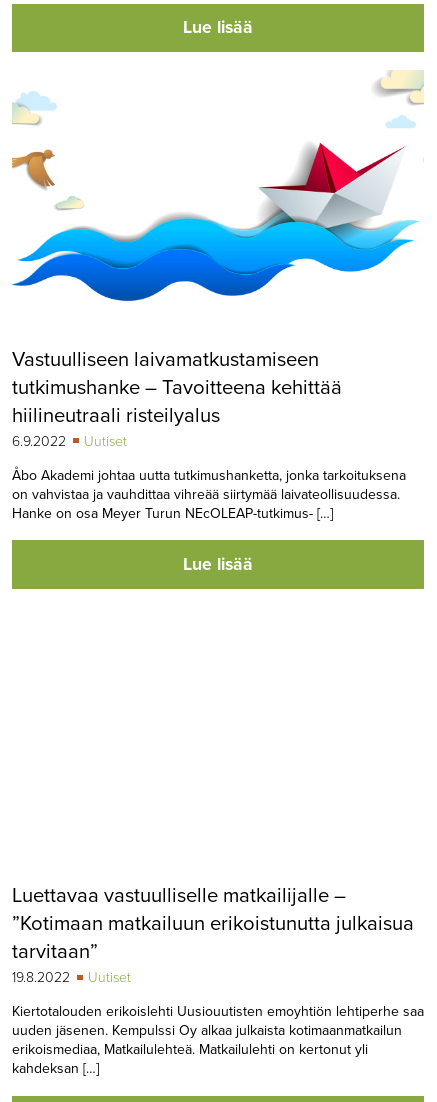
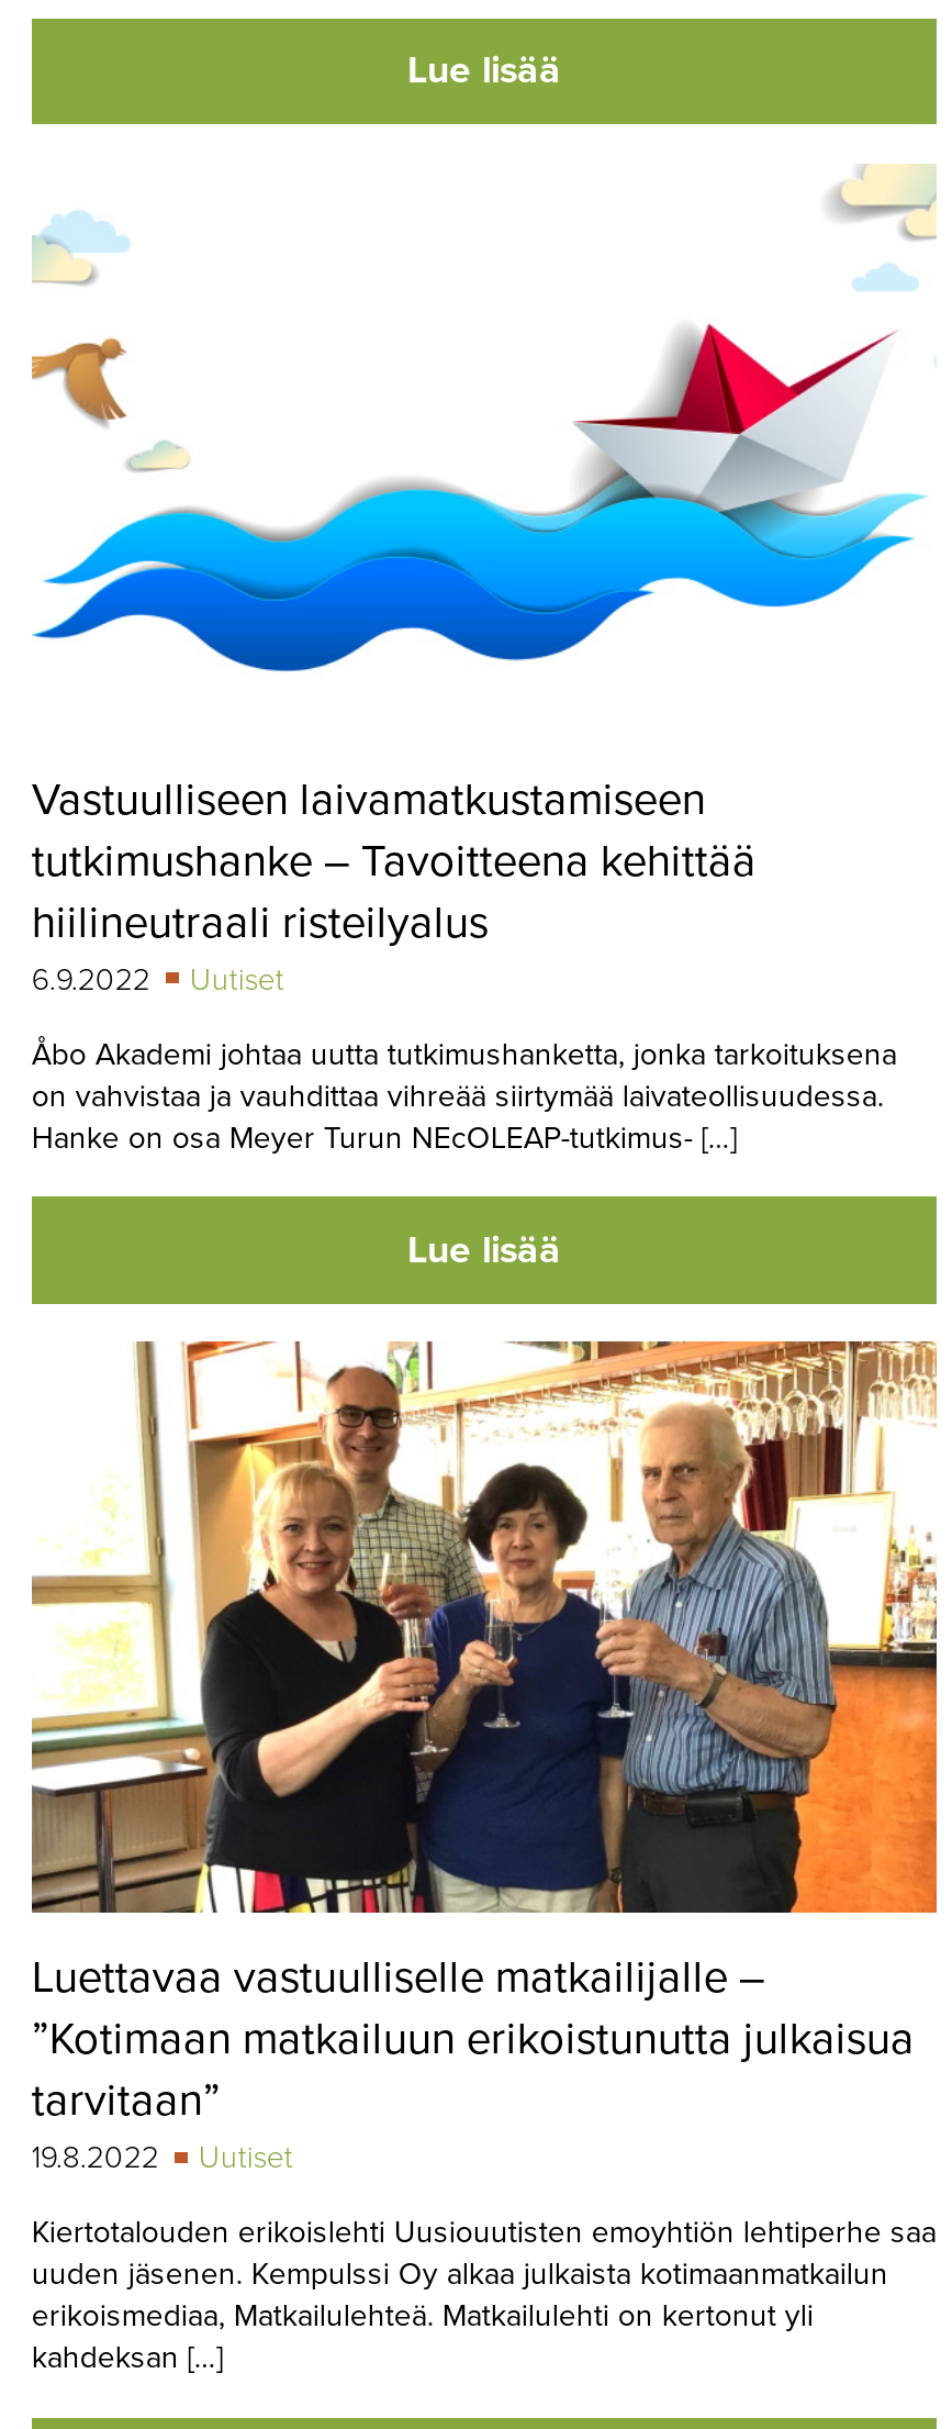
+ [image]
